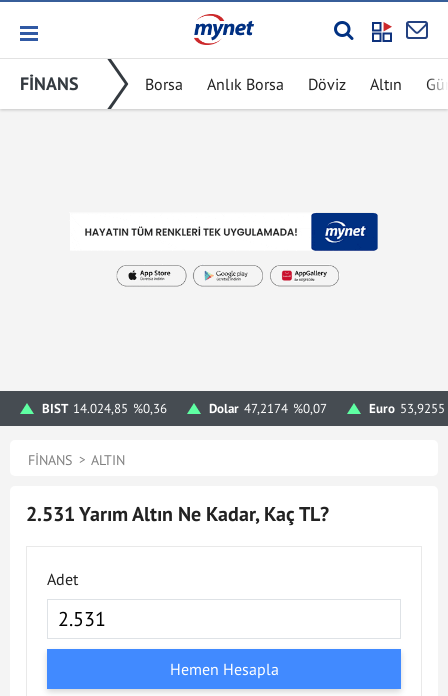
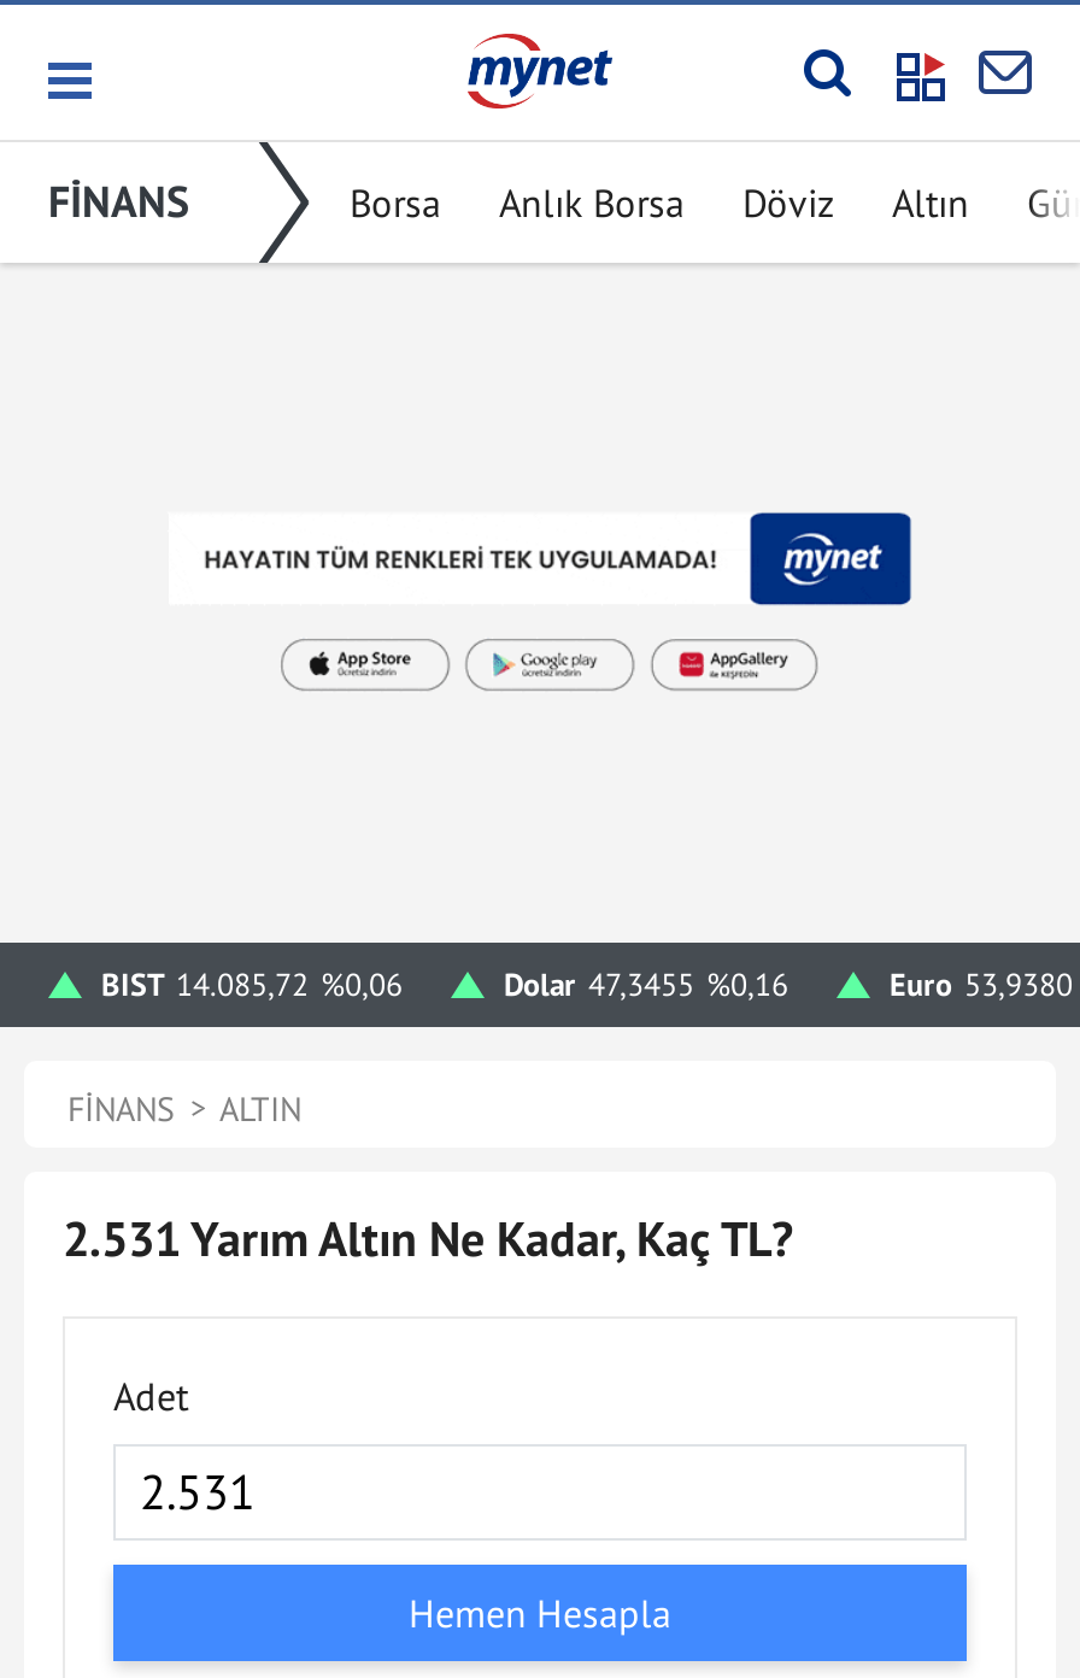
- BIST 14.024,85 %0,36
+ BIST 14.085,72 %0,06

- Dolar 47,2174 %0,07
+ Dolar 47,3455 %0,16

- Euro 53,9255
+ Euro 53,9380
